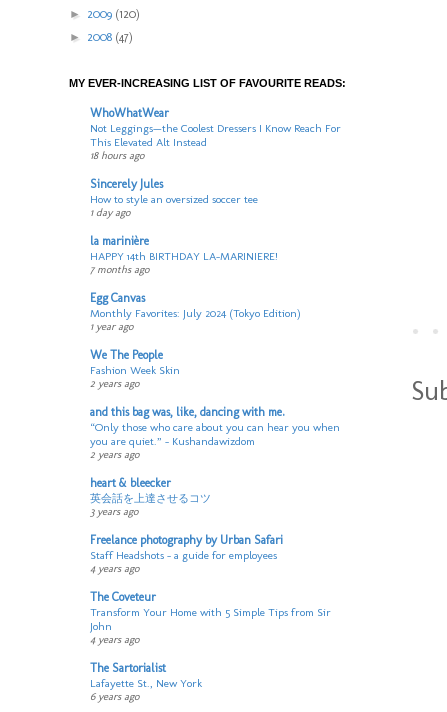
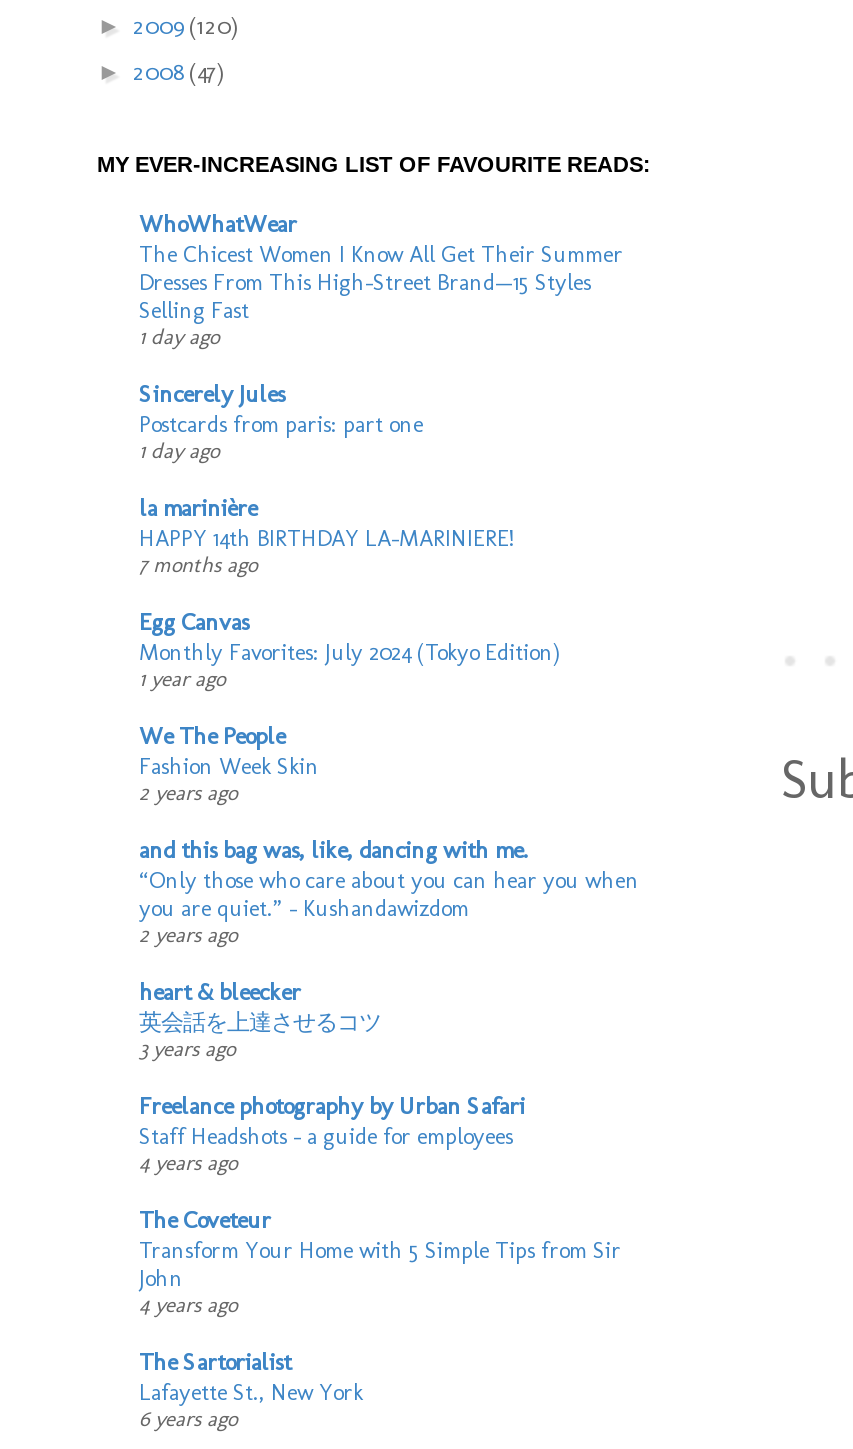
- Not Leggings—the Coolest Dressers I Know Reach For
- This Elevated Alt Instead
- 18 hours ago
+ The Chicest Women I Know All Get Their Summer
+ Dresses From This High-Street Brand—15 Styles
+ Selling Fast
+ 1 day ago

- How to style an oversized soccer tee
+ Postcards from paris: part one
